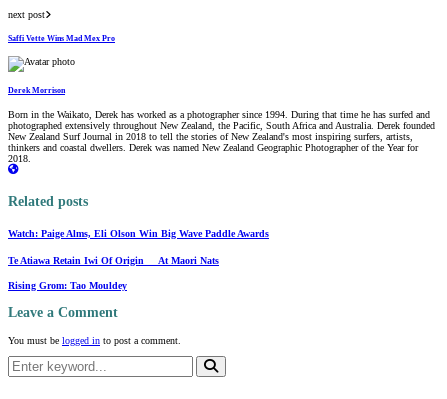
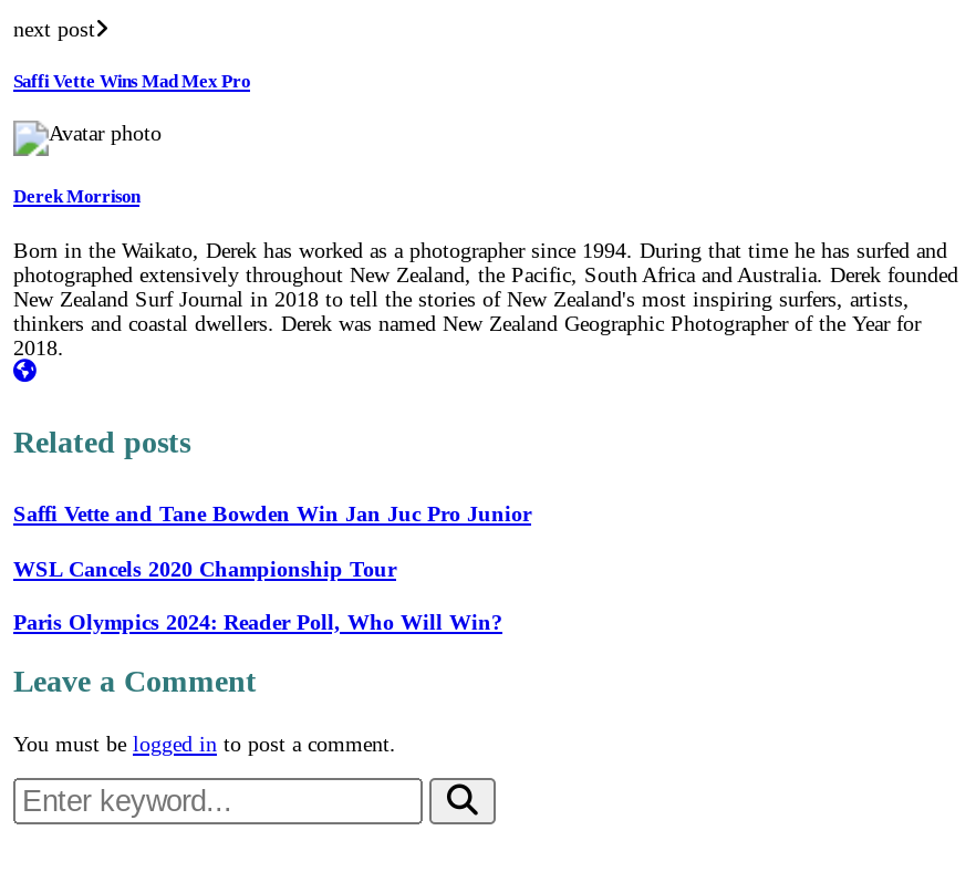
- Watch: Paige Alms, Eli Olson Win Big Wave Paddle Awards
+ Saffi Vette and Tane Bowden Win Jan Juc Pro Junior

- Te Atiawa Retain Iwi Of Origin At Maori Nats
+ WSL Cancels 2020 Championship Tour

- Rising Grom: Tao Mouldey
+ Paris Olympics 2024: Reader Poll, Who Will Win?
